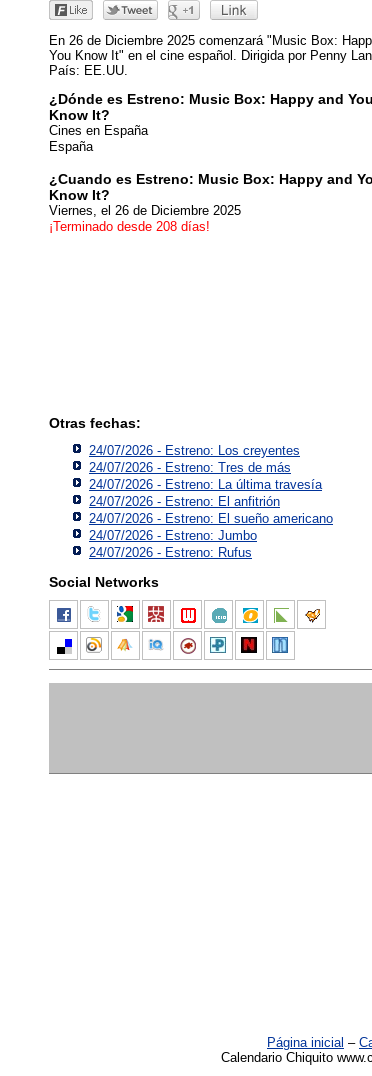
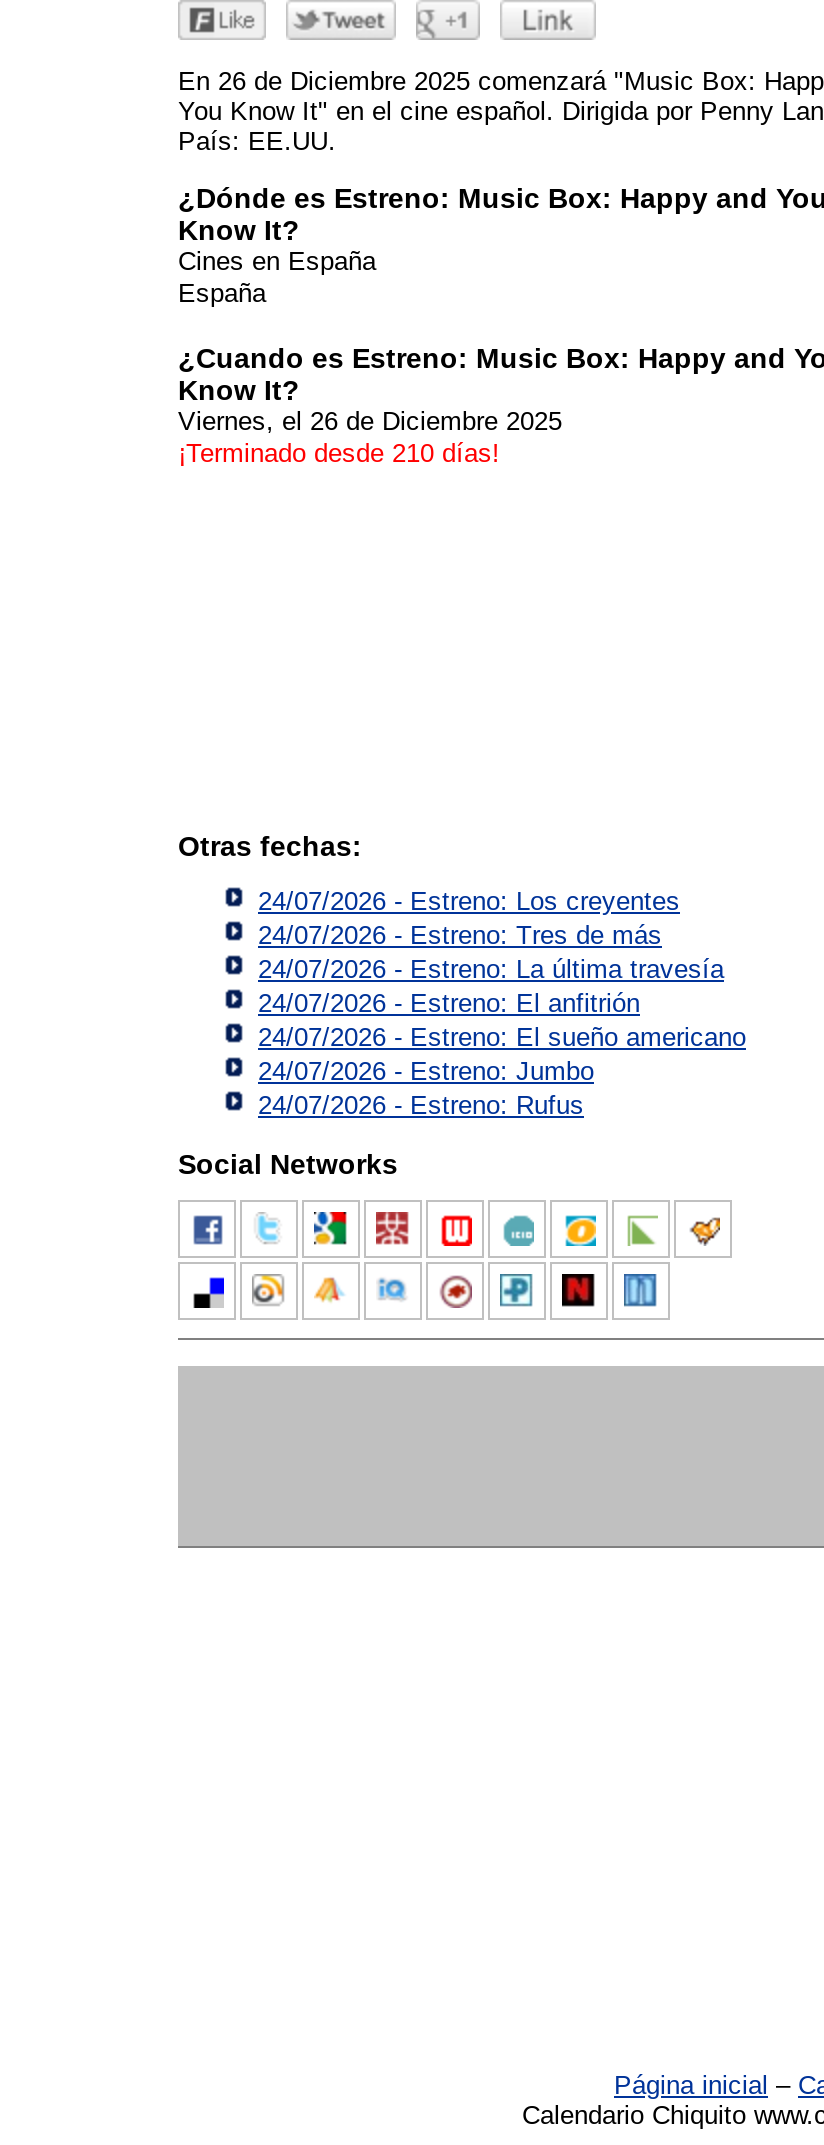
- ¡Terminado desde 208 días!
+ ¡Terminado desde 210 días!
